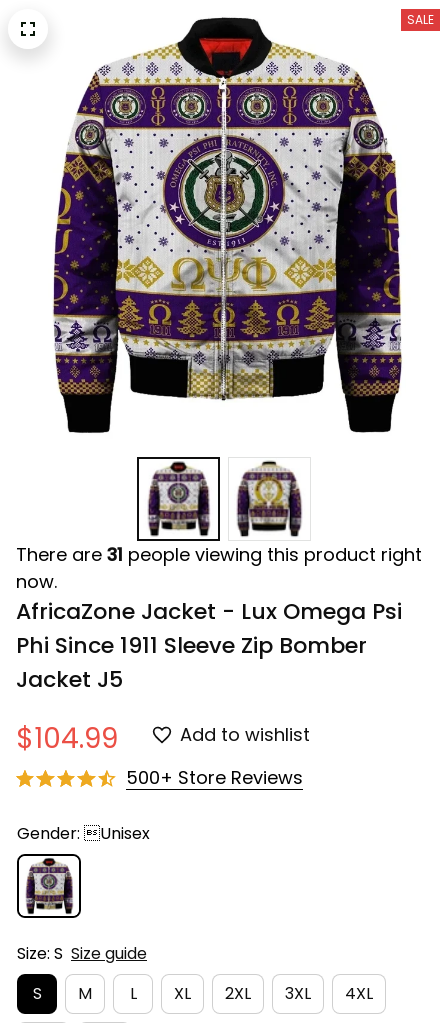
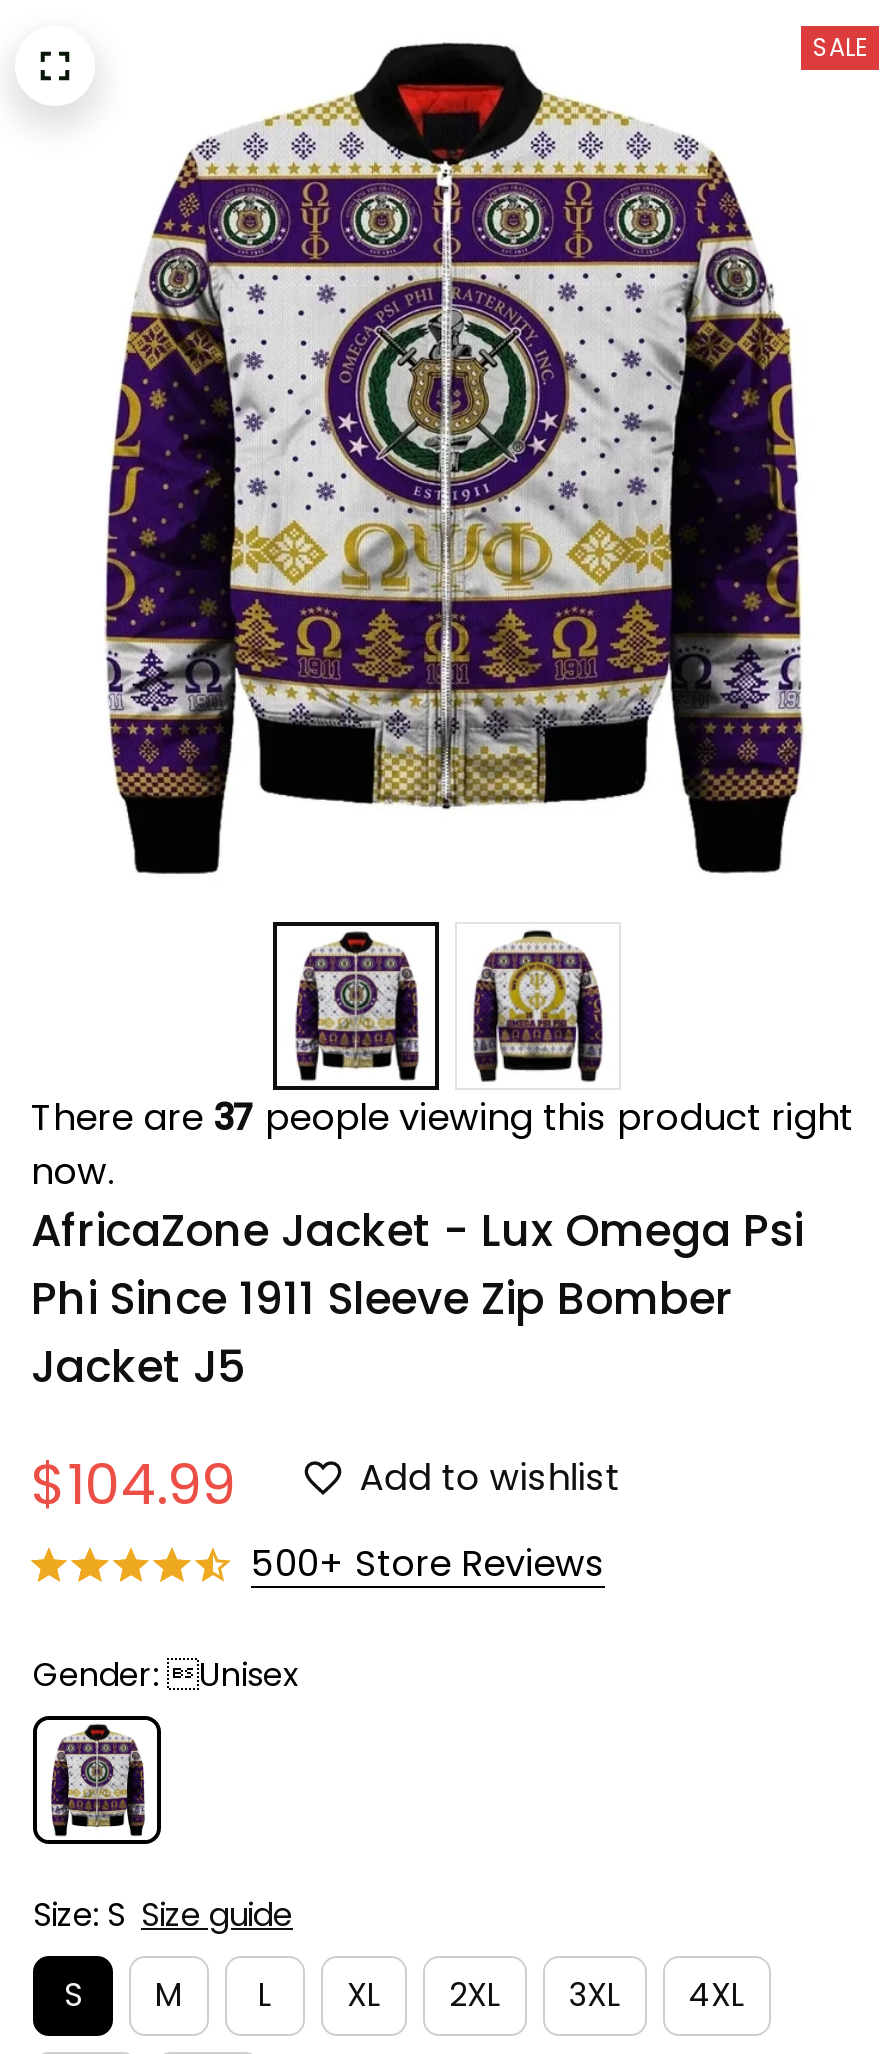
- There are 31 people viewing this product right
+ There are 37 people viewing this product right
